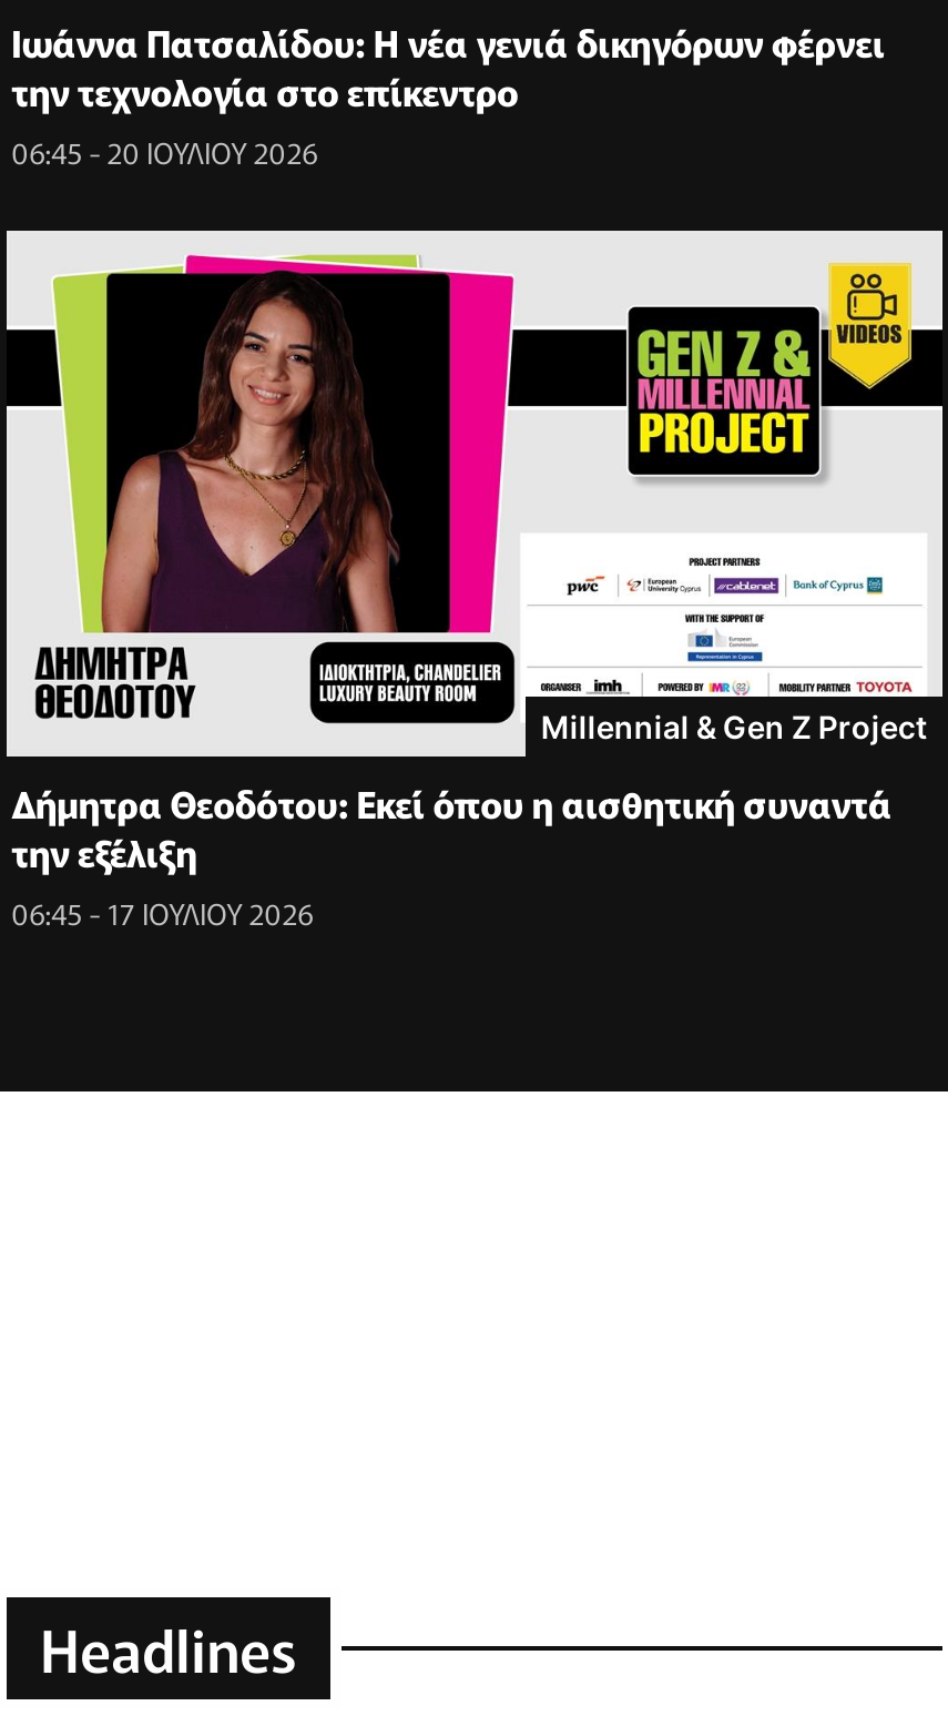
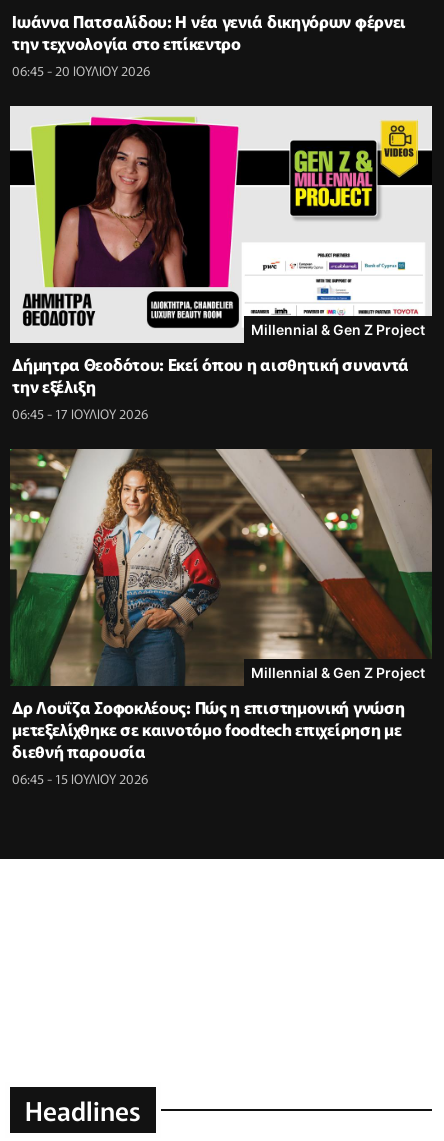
+ [image]
+ Millennial & Gen Z Project
+ Δρ Λουΐζα Σοφοκλέους: Πώς η επιστημονική γνώση
+ μετεξελίχθηκε σε καινοτόμο foodtech επιχείρηση με
+ διεθνή παρουσία
+ 06:45 - 15 ΙΟΥΛΙΟΥ 2026
